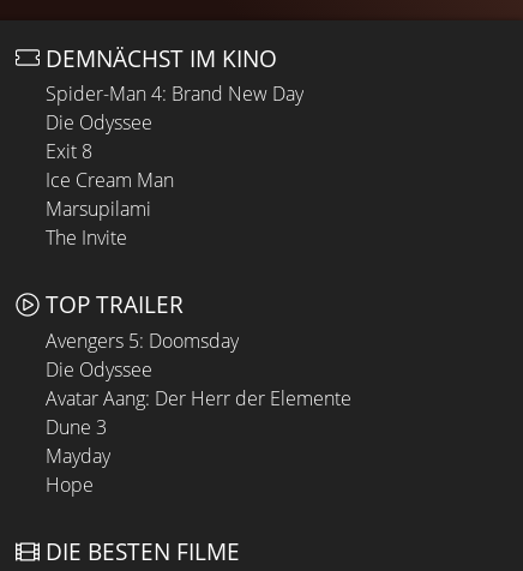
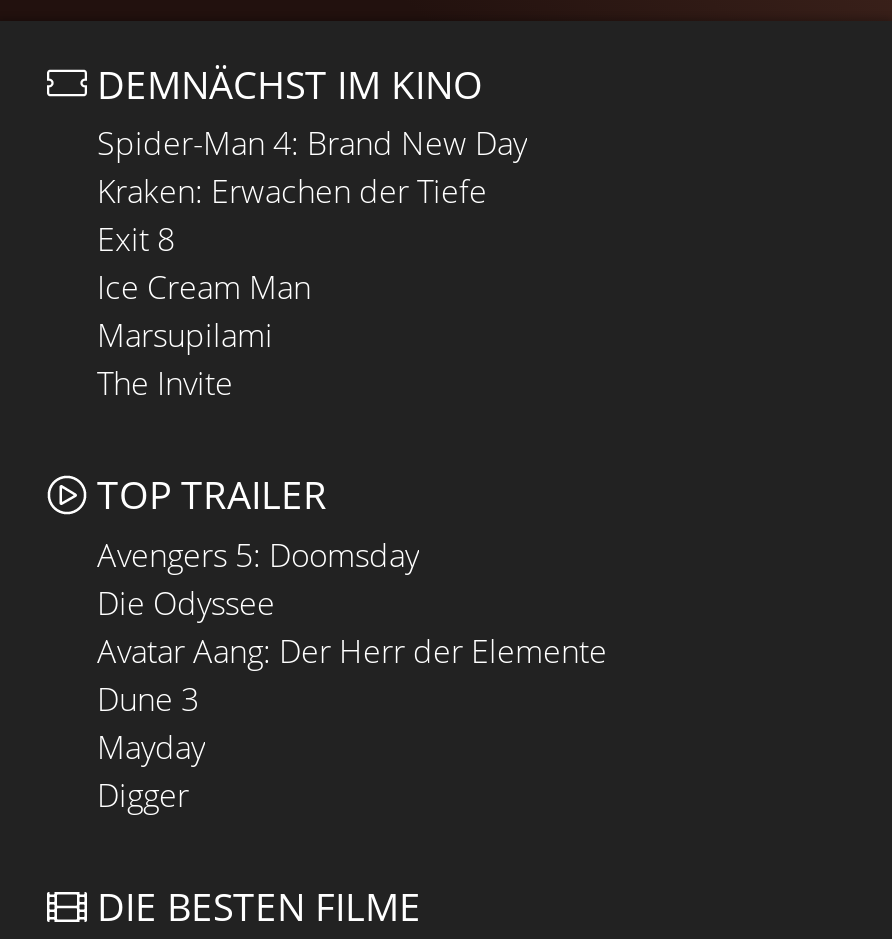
- Die Odyssee
+ Kraken: Erwachen der Tiefe

- Hope
+ Digger
